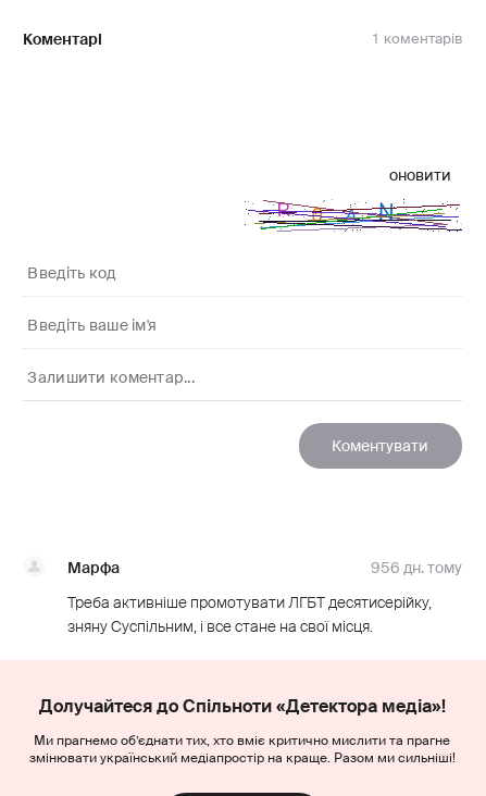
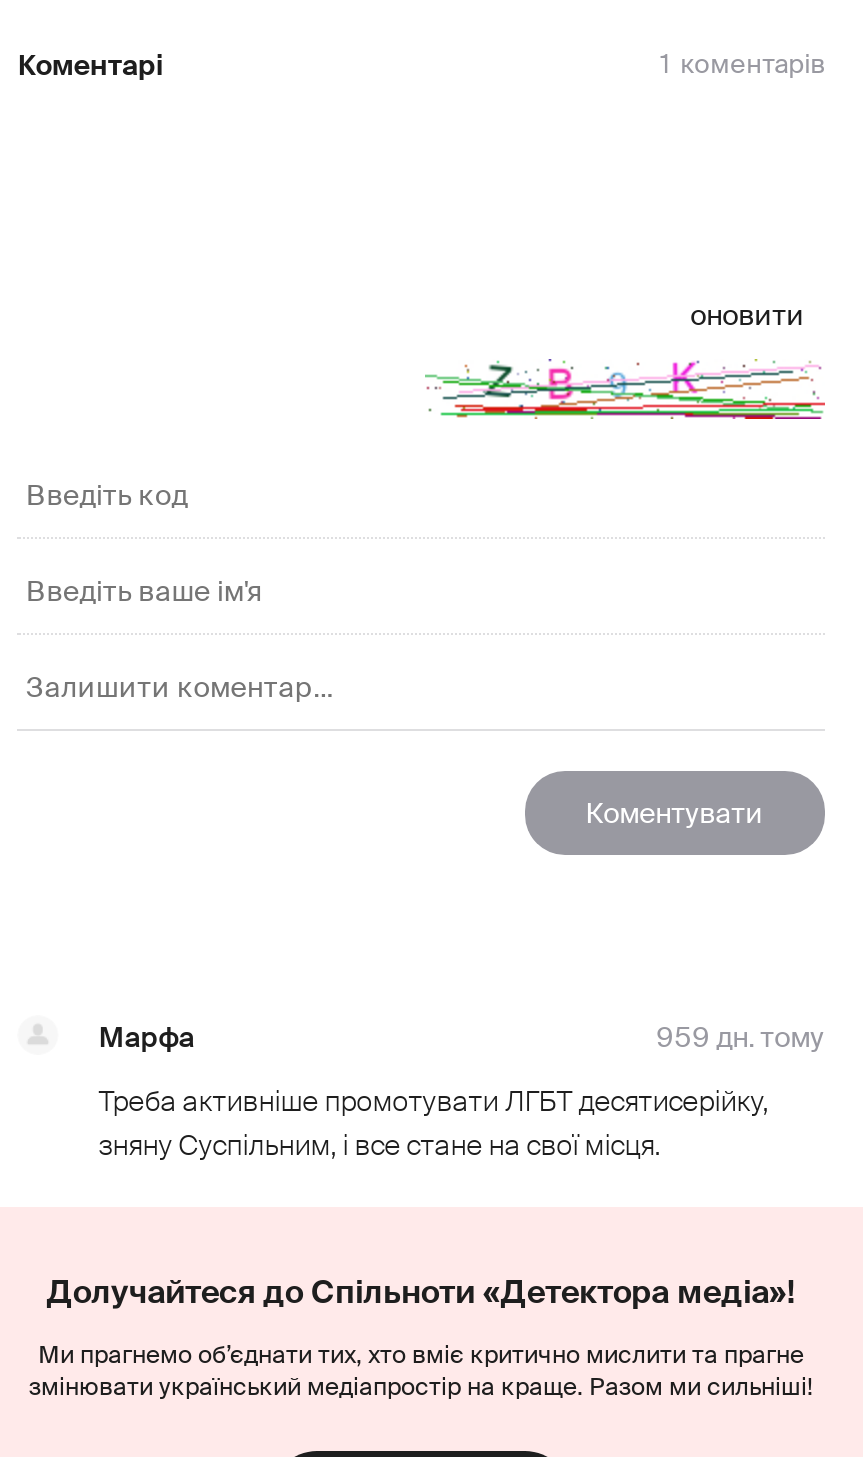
- [image]
+ [image]

- 956 дн. тому
+ 959 дн. тому
